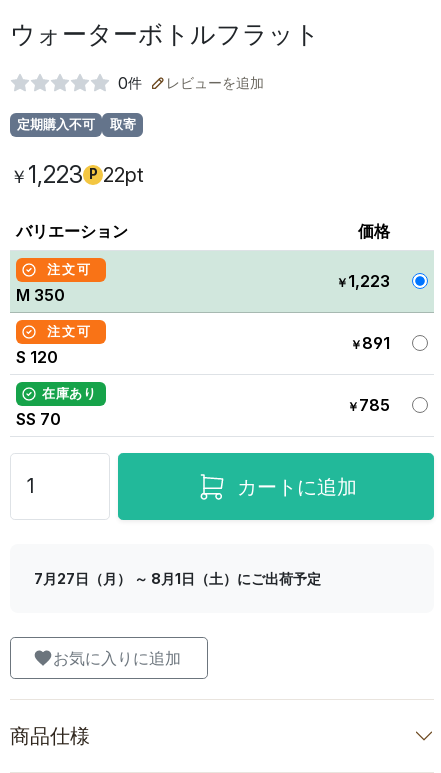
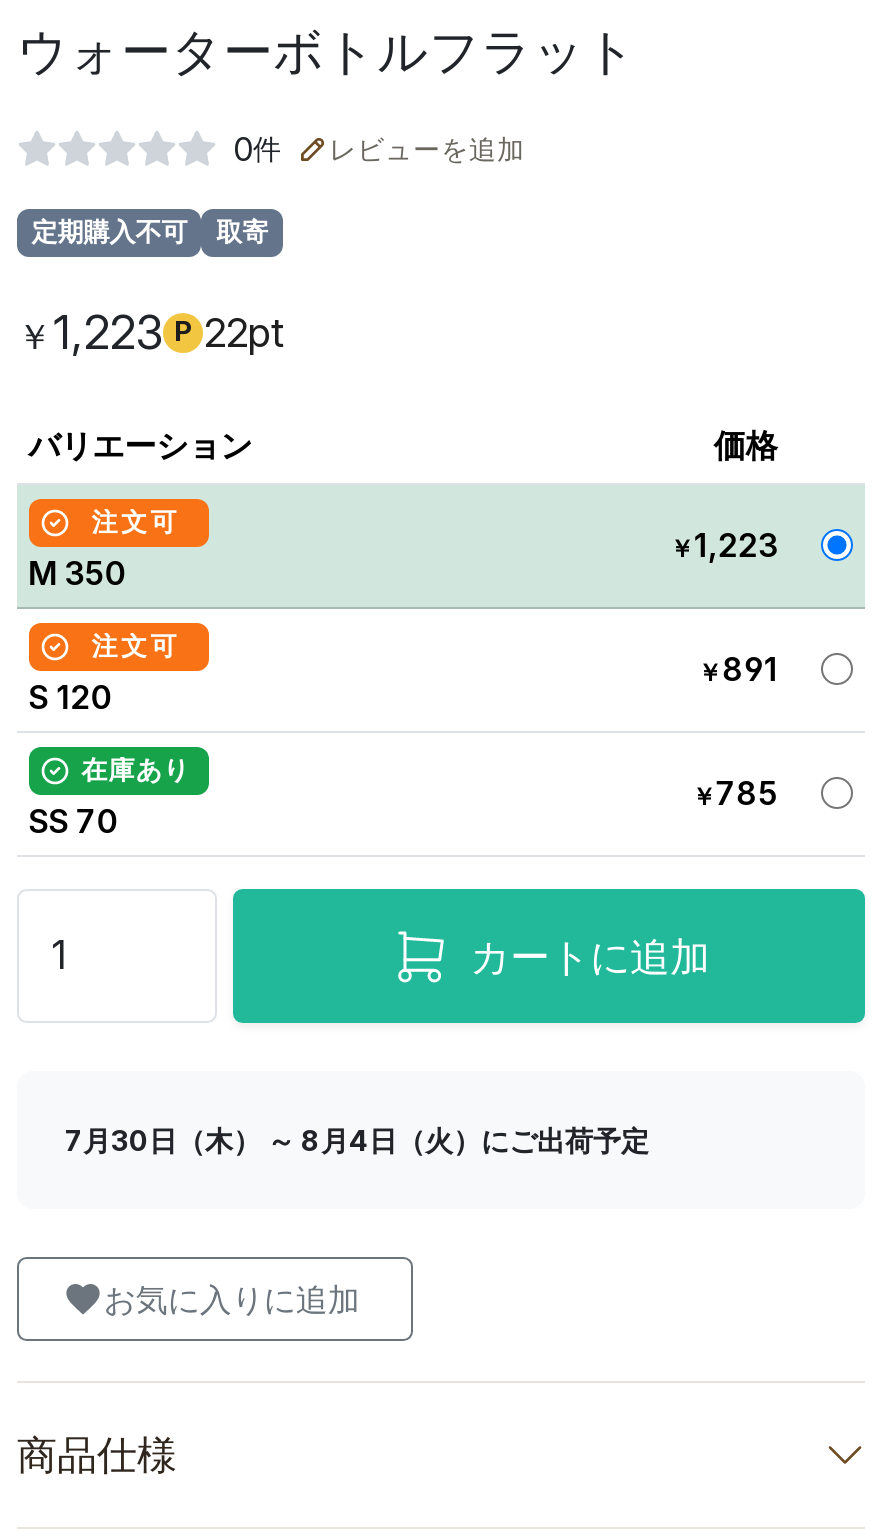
- 7月27日（月） ～ 8月1日（土）にご出荷予定
+ 7月30日（木） ～ 8月4日（火）にご出荷予定
